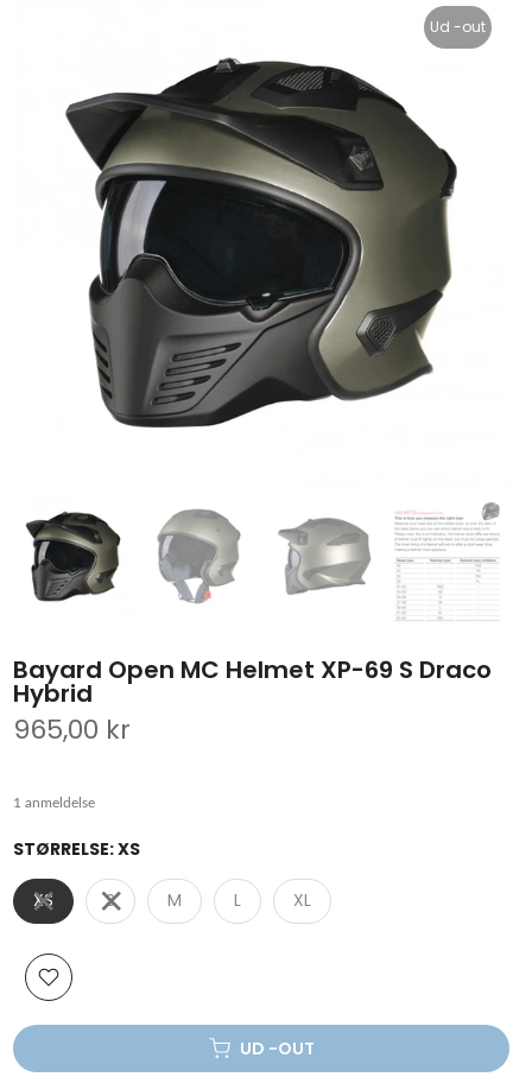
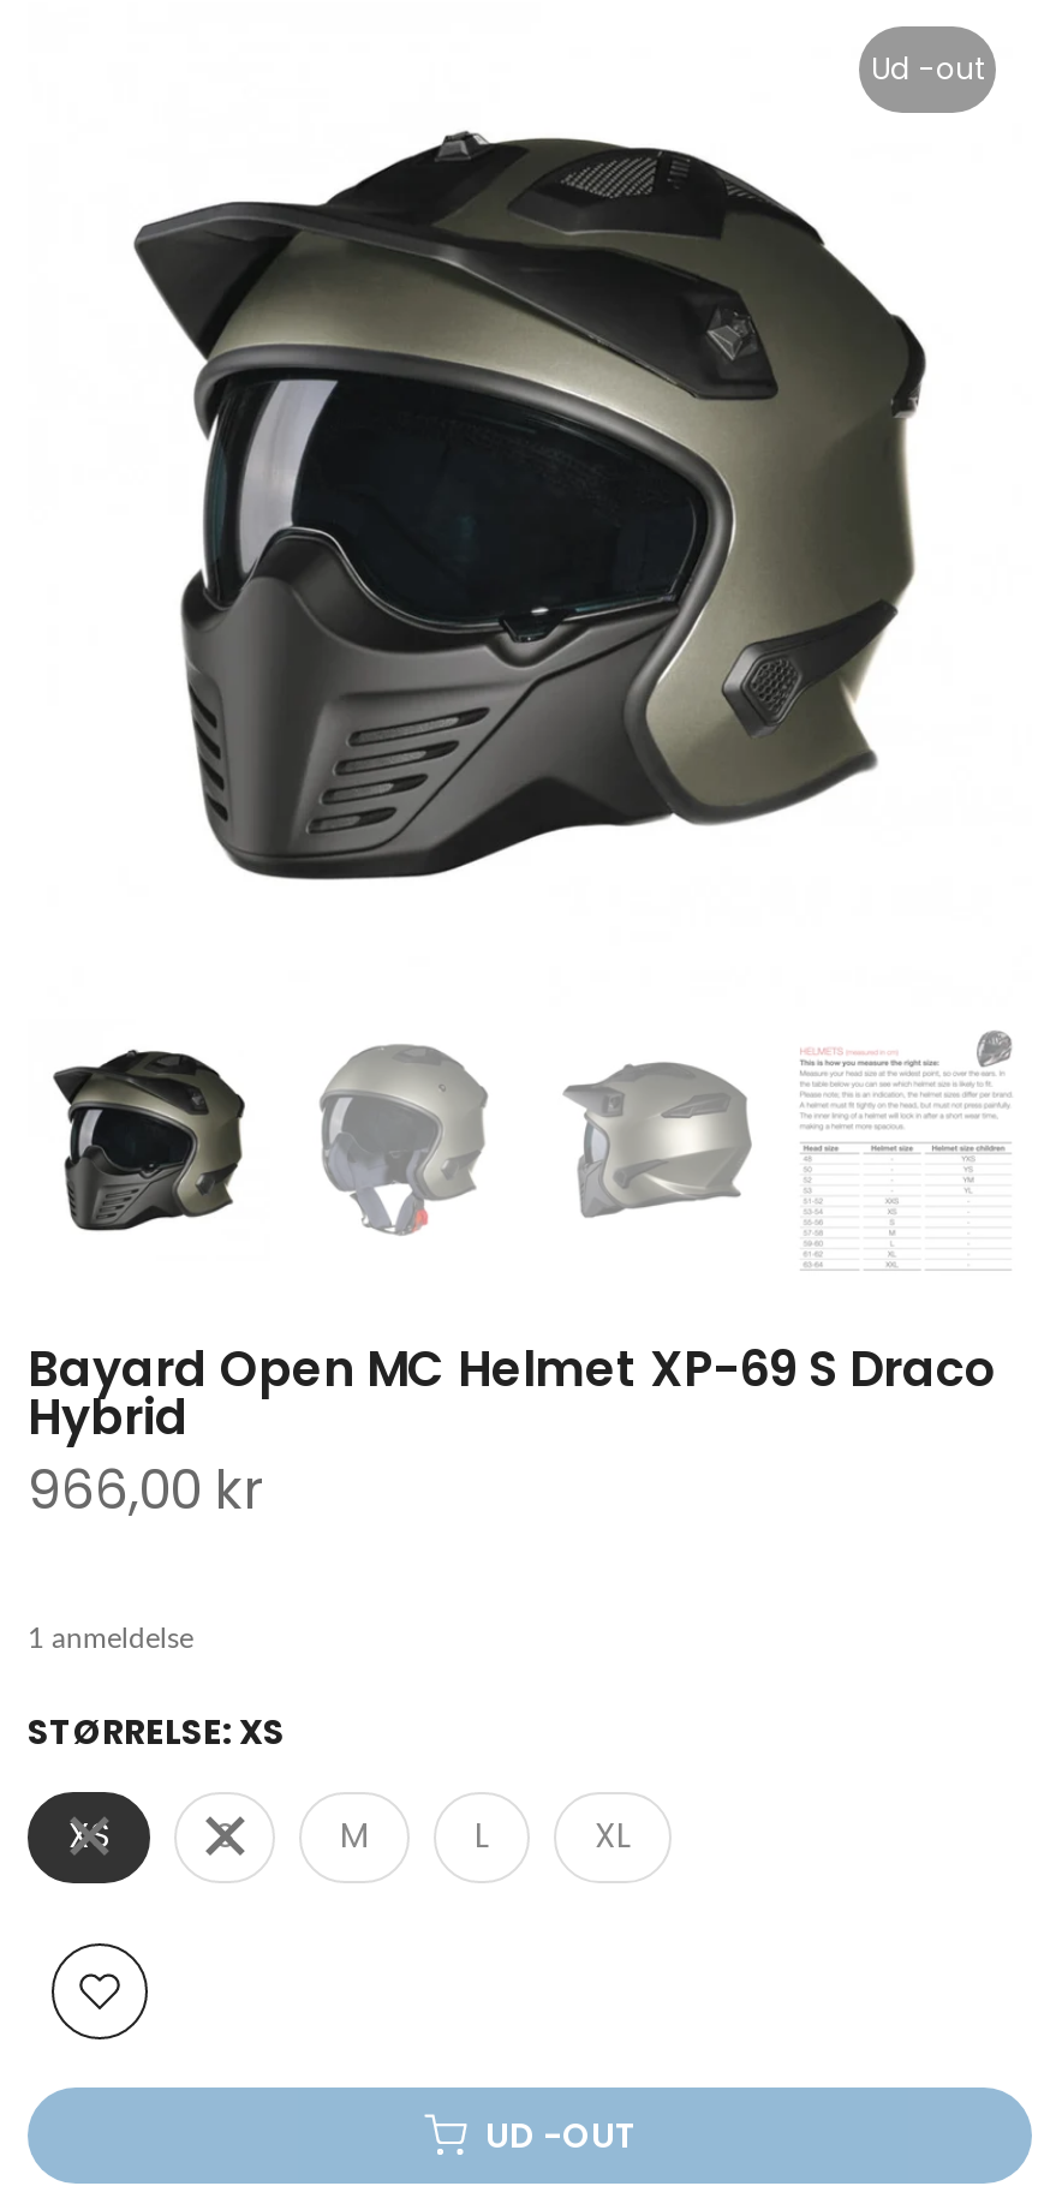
- 965,00 kr
+ 966,00 kr
